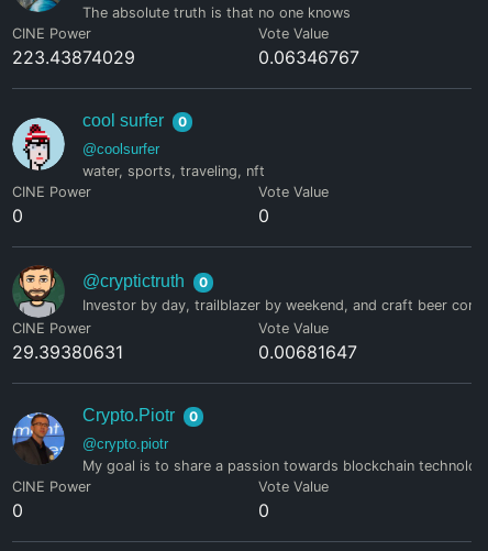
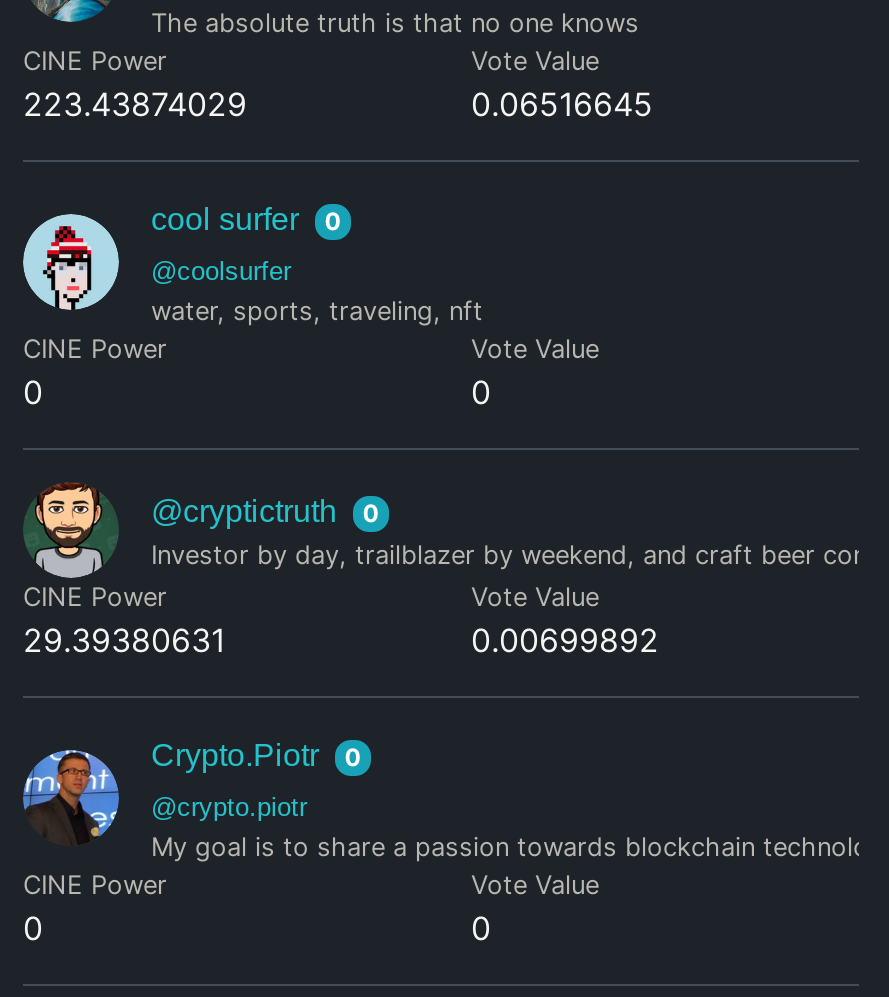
- 0.06346767
+ 0.06516645

- 0.00681647
+ 0.00699892
